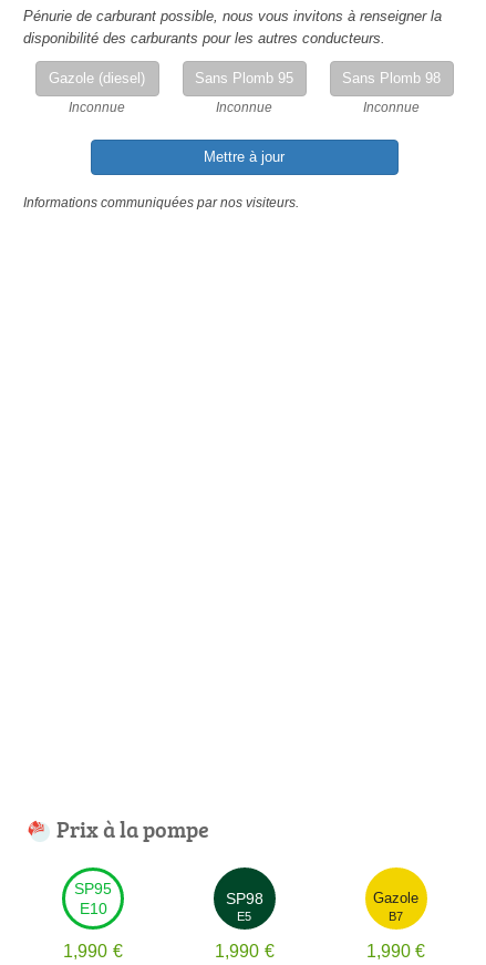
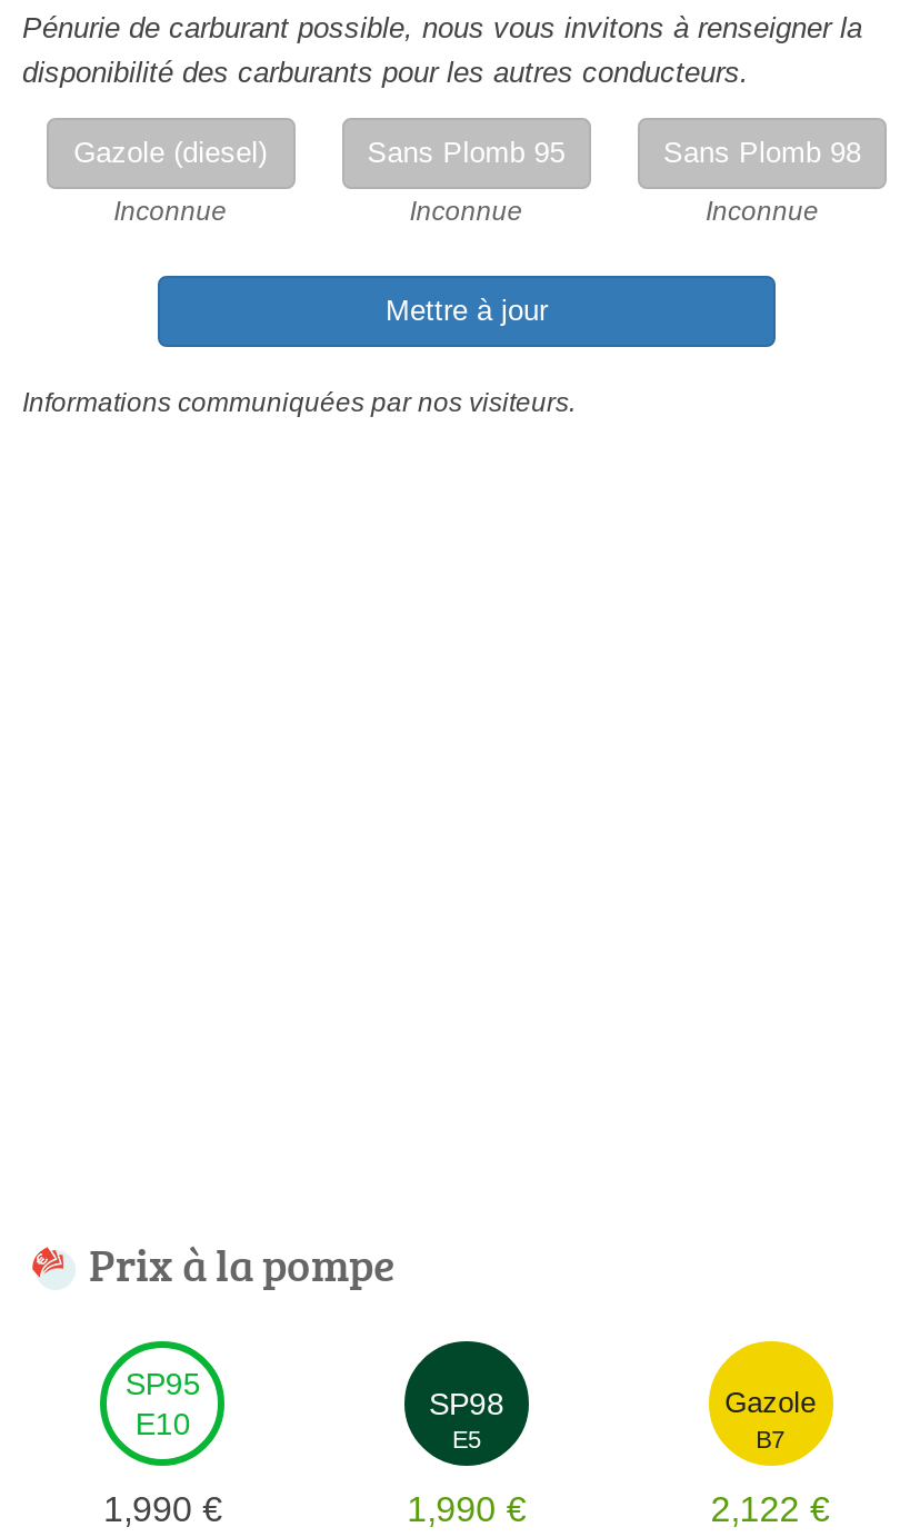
- 1,990 €
+ 2,122 €
